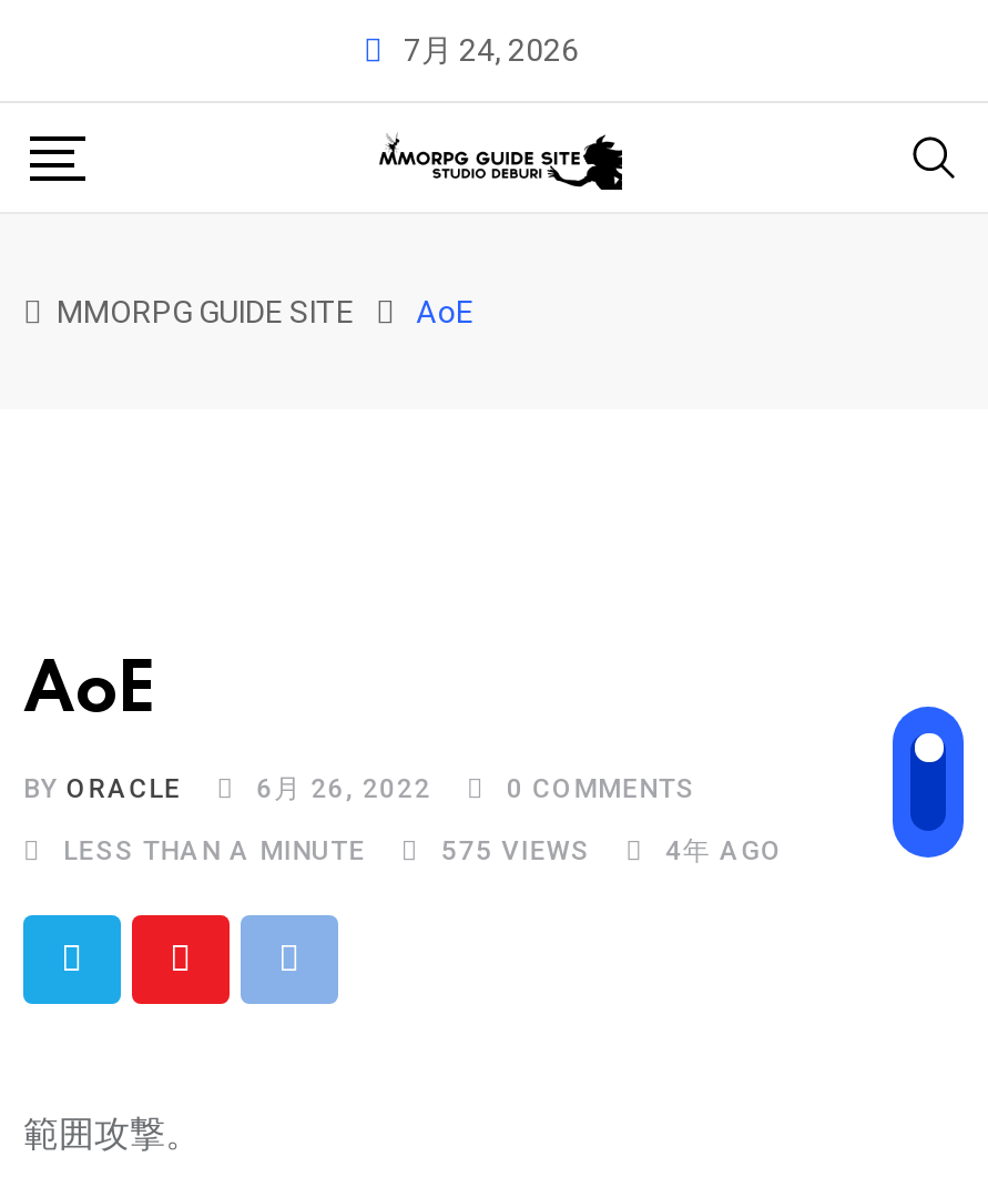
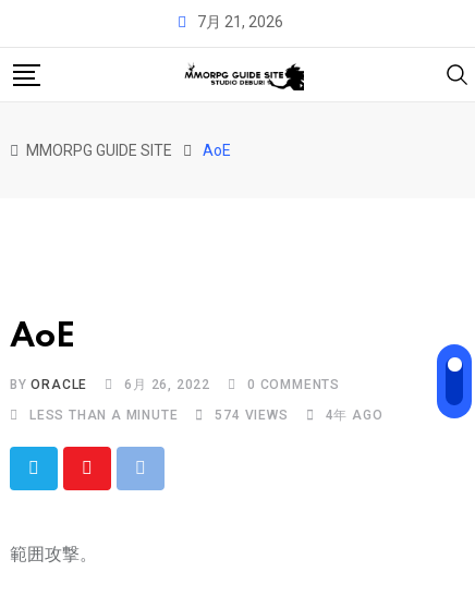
- 7月 24, 2026
+ 7月 21, 2026

- 575 VIEWS
+ 574 VIEWS
